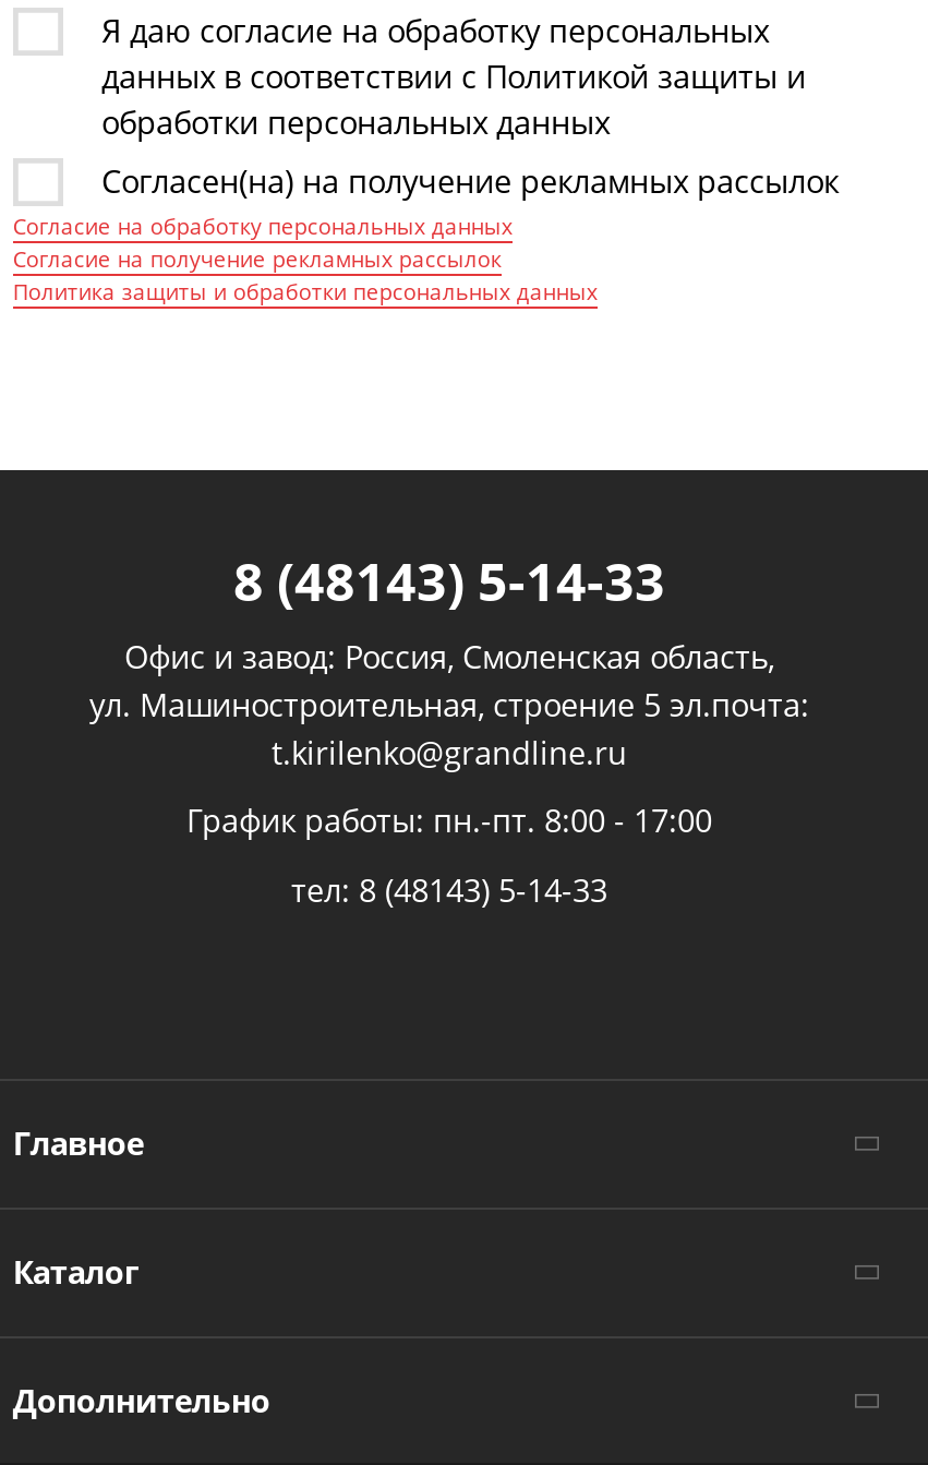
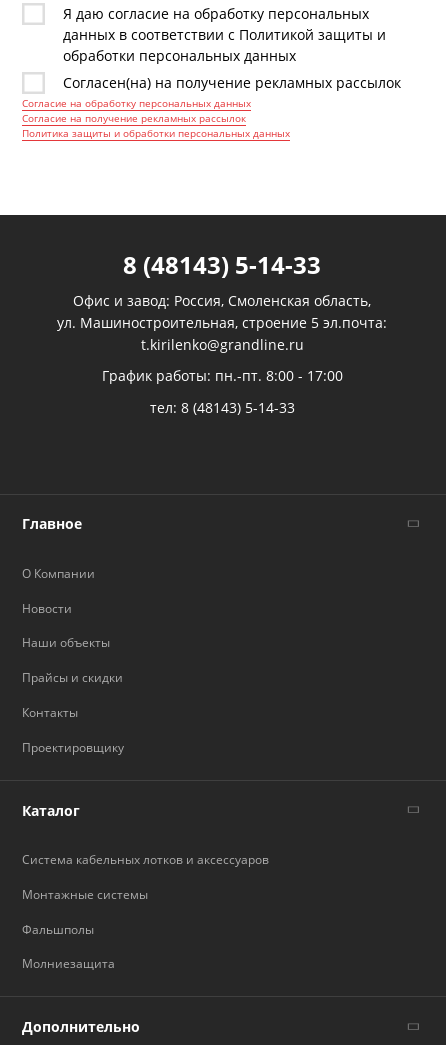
+ О Компании
+ Новости
+ Наши объекты
+ Прайсы и скидки
+ Контакты
+ Проектировщику

+ Система кабельных лотков и аксессуаров
+ Монтажные системы
+ Фальшполы
+ Молниезащита
